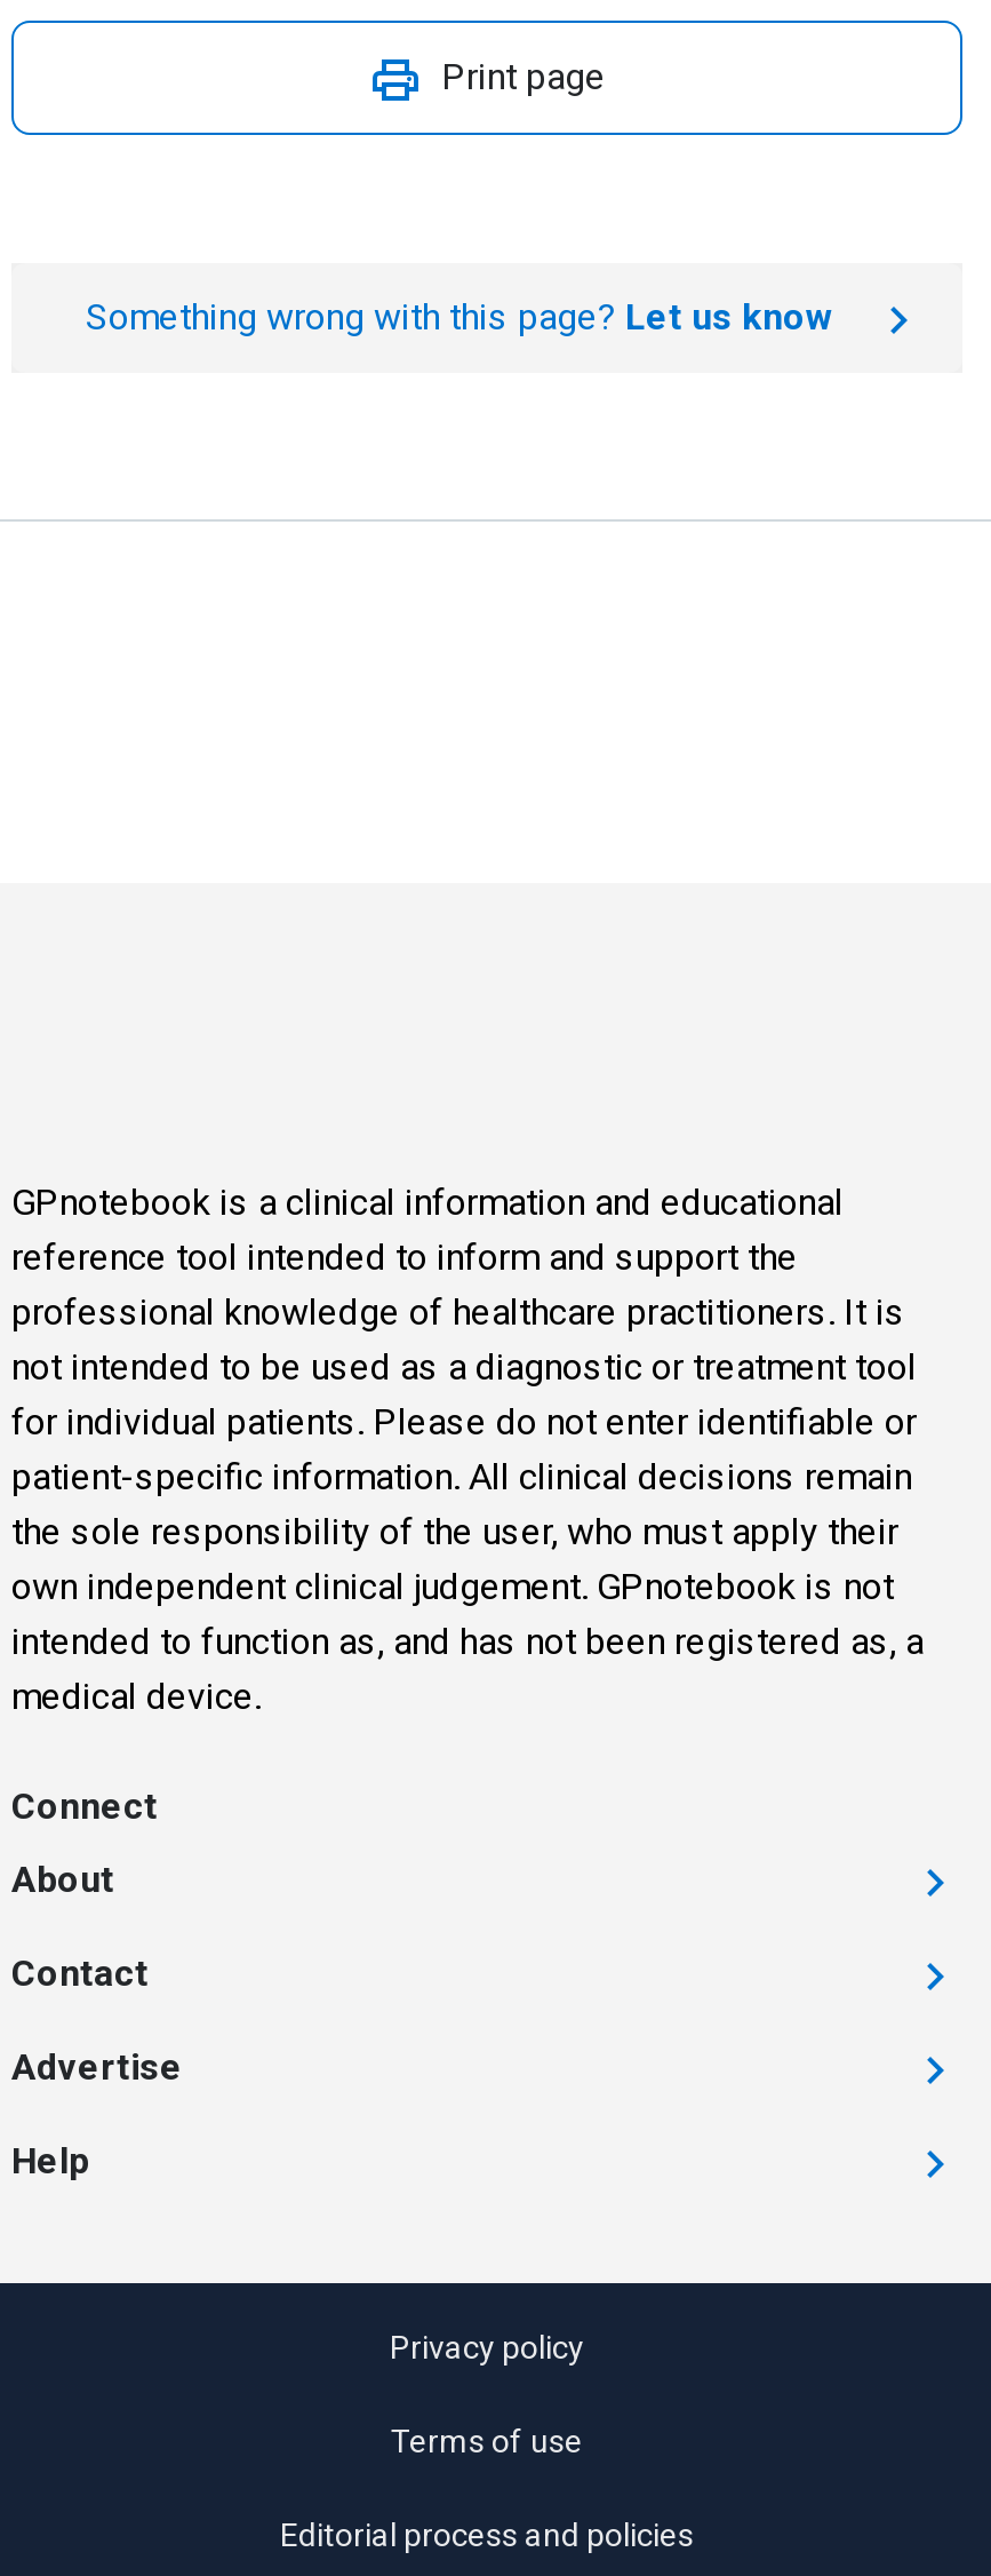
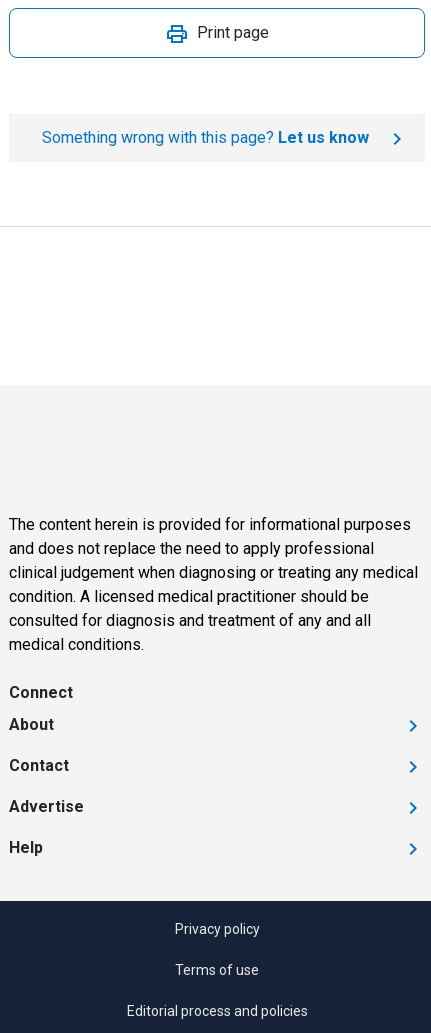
- GPnotebook is a clinical information and educational
- reference tool intended to inform and support the
- professional knowledge of healthcare practitioners. It is
- not intended to be used as a diagnostic or treatment tool
- for individual patients. Please do not enter identifiable or
- patient-specific information. All clinical decisions remain
- the sole responsibility of the user, who must apply their
- own independent clinical judgement. GPnotebook is not
- intended to function as, and has not been registered as, a
- medical device.
+ The content herein is provided for informational purposes
+ and does not replace the need to apply professional
+ clinical judgement when diagnosing or treating any medical
+ condition. A licensed medical practitioner should be
+ consulted for diagnosis and treatment of any and all
+ medical conditions.
